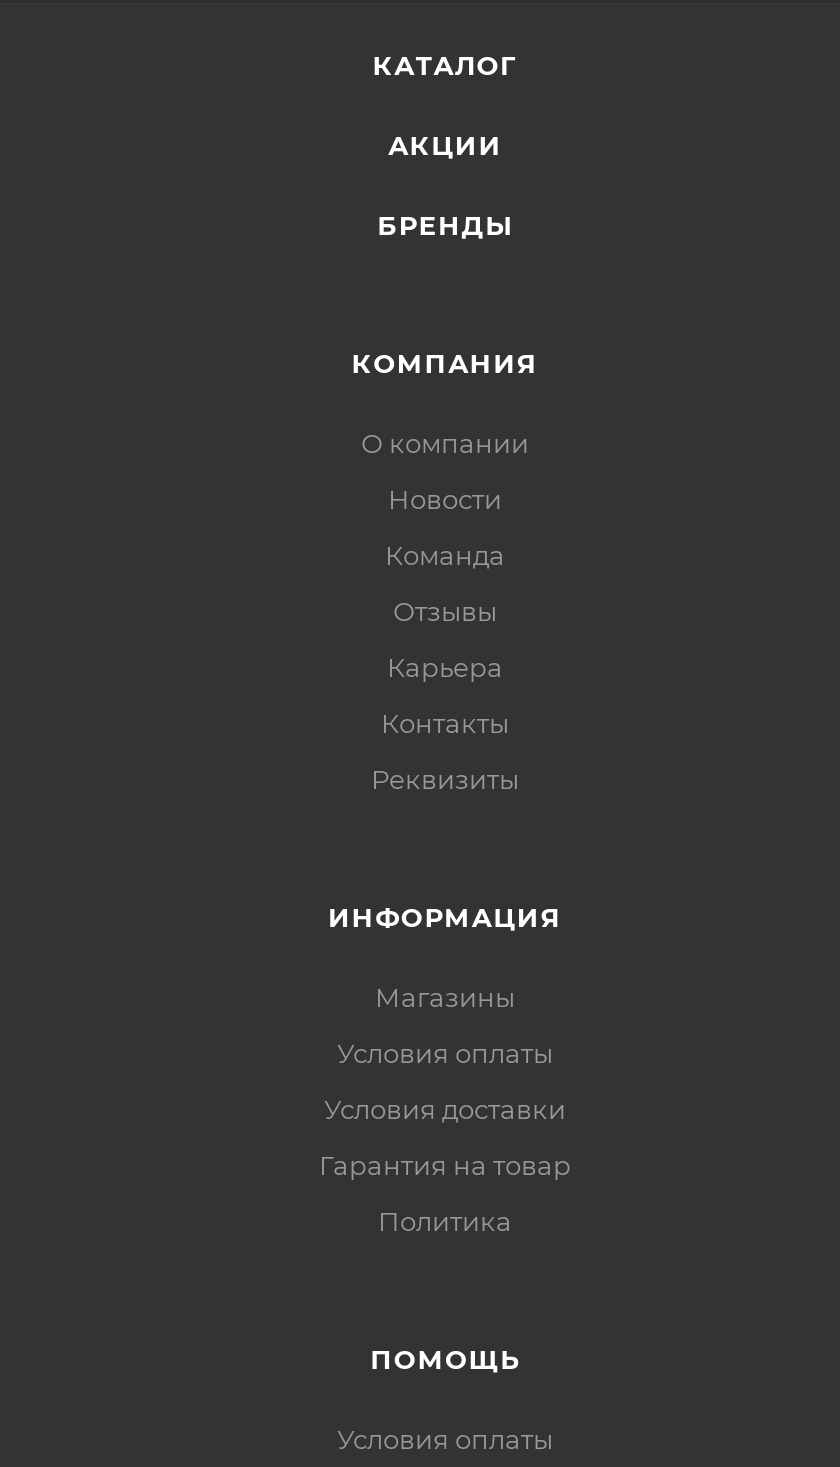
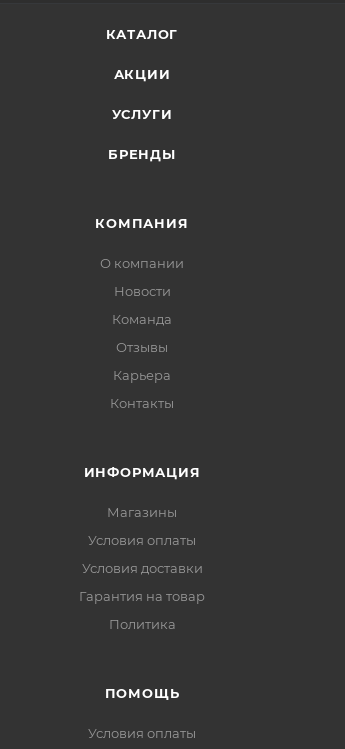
+ УСЛУГИ

moved down: БРЕНДЫ | КОМПАНИЯ | О компании | Новости | Команда | Отзывы | Карьера | Контакты

- Реквизиты
